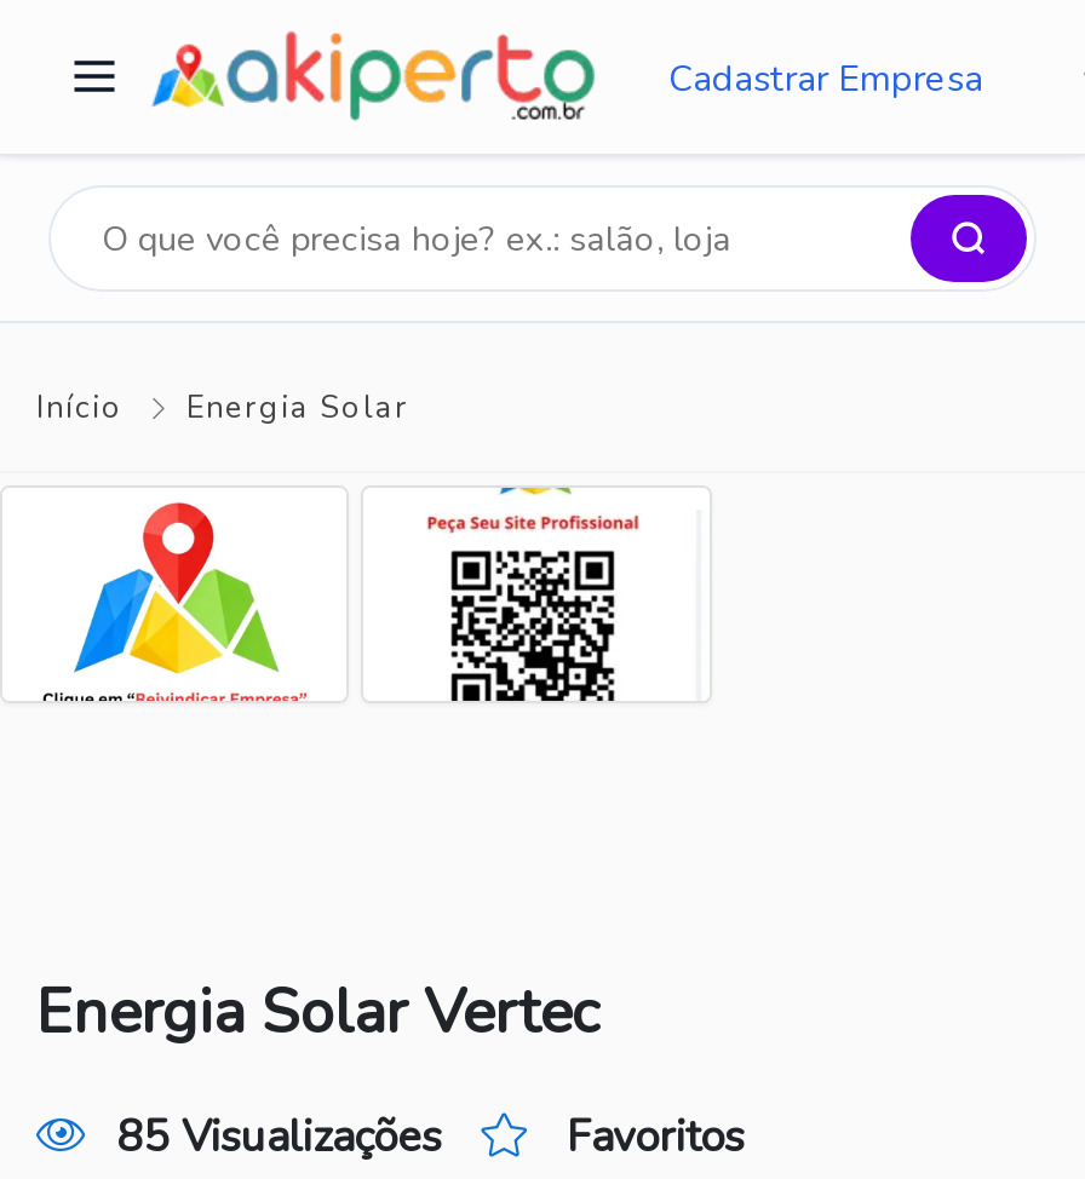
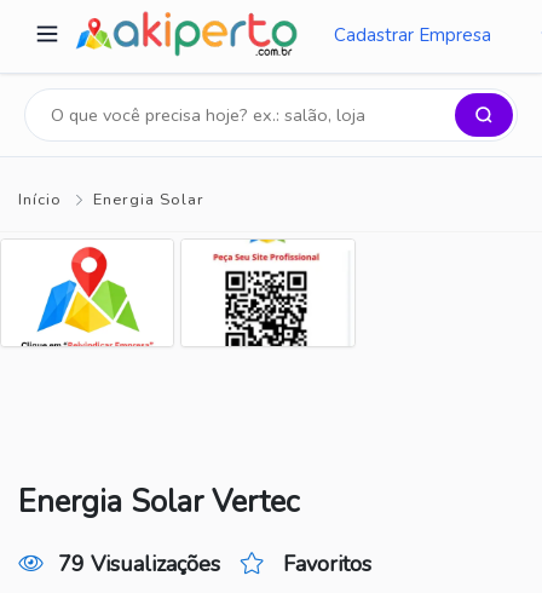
- 85 Visualizações
+ 79 Visualizações
